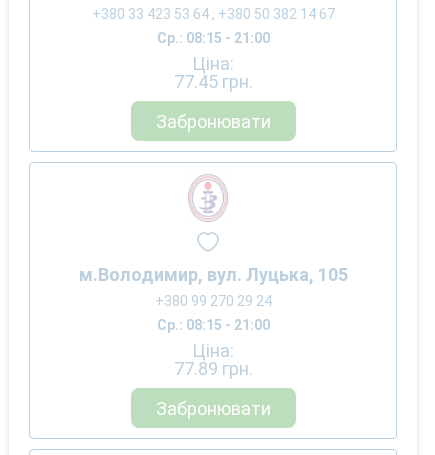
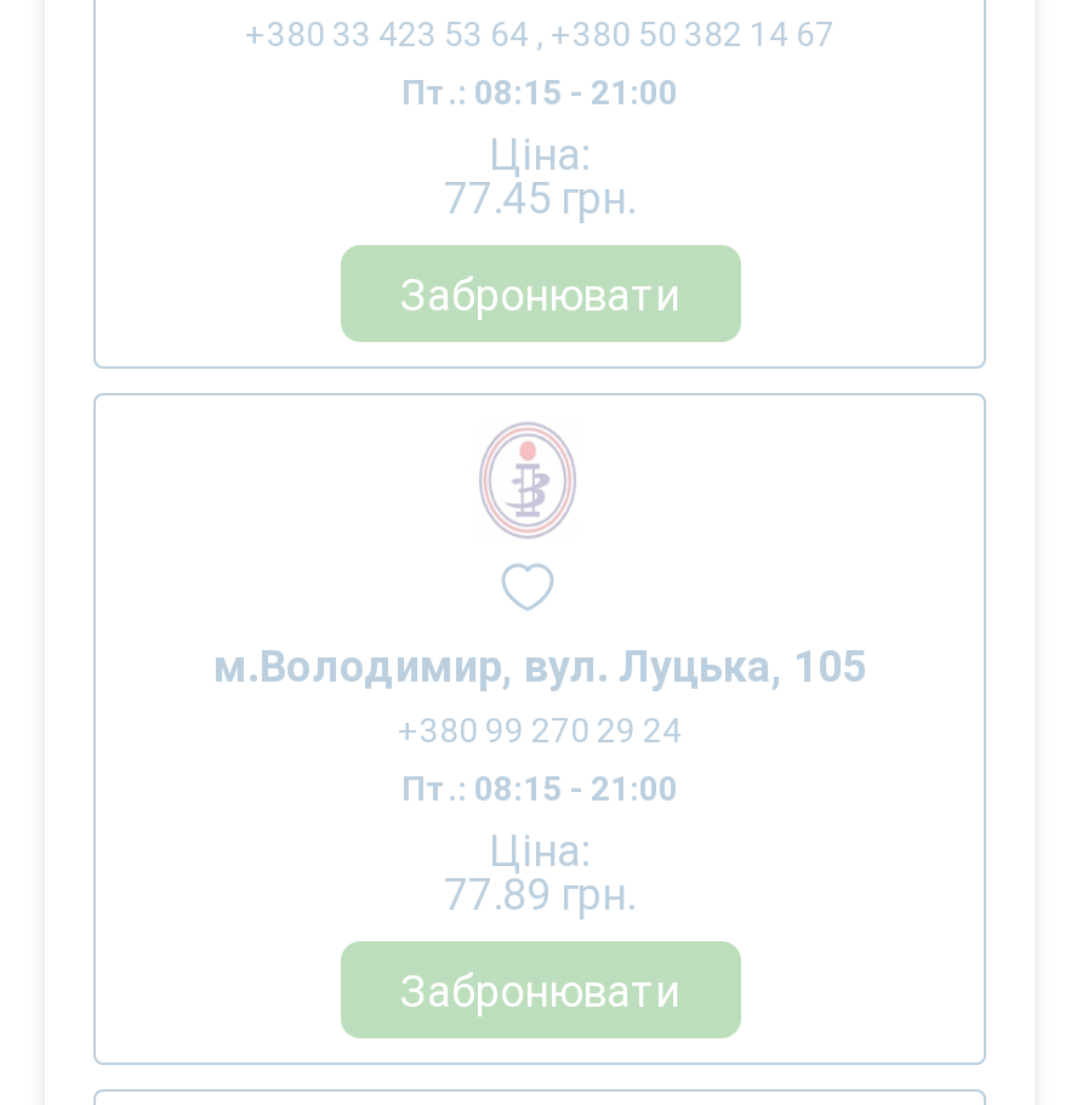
- Ср.: 08:15 - 21:00
+ Пт.: 08:15 - 21:00

- Ср.: 08:15 - 21:00
+ Пт.: 08:15 - 21:00
